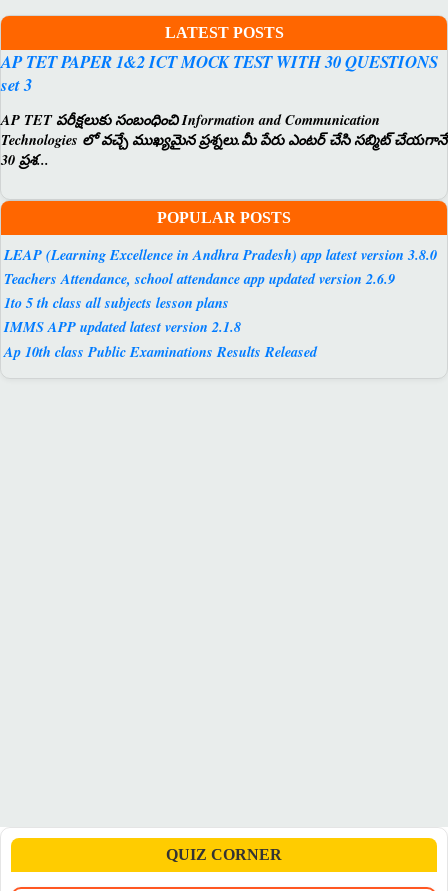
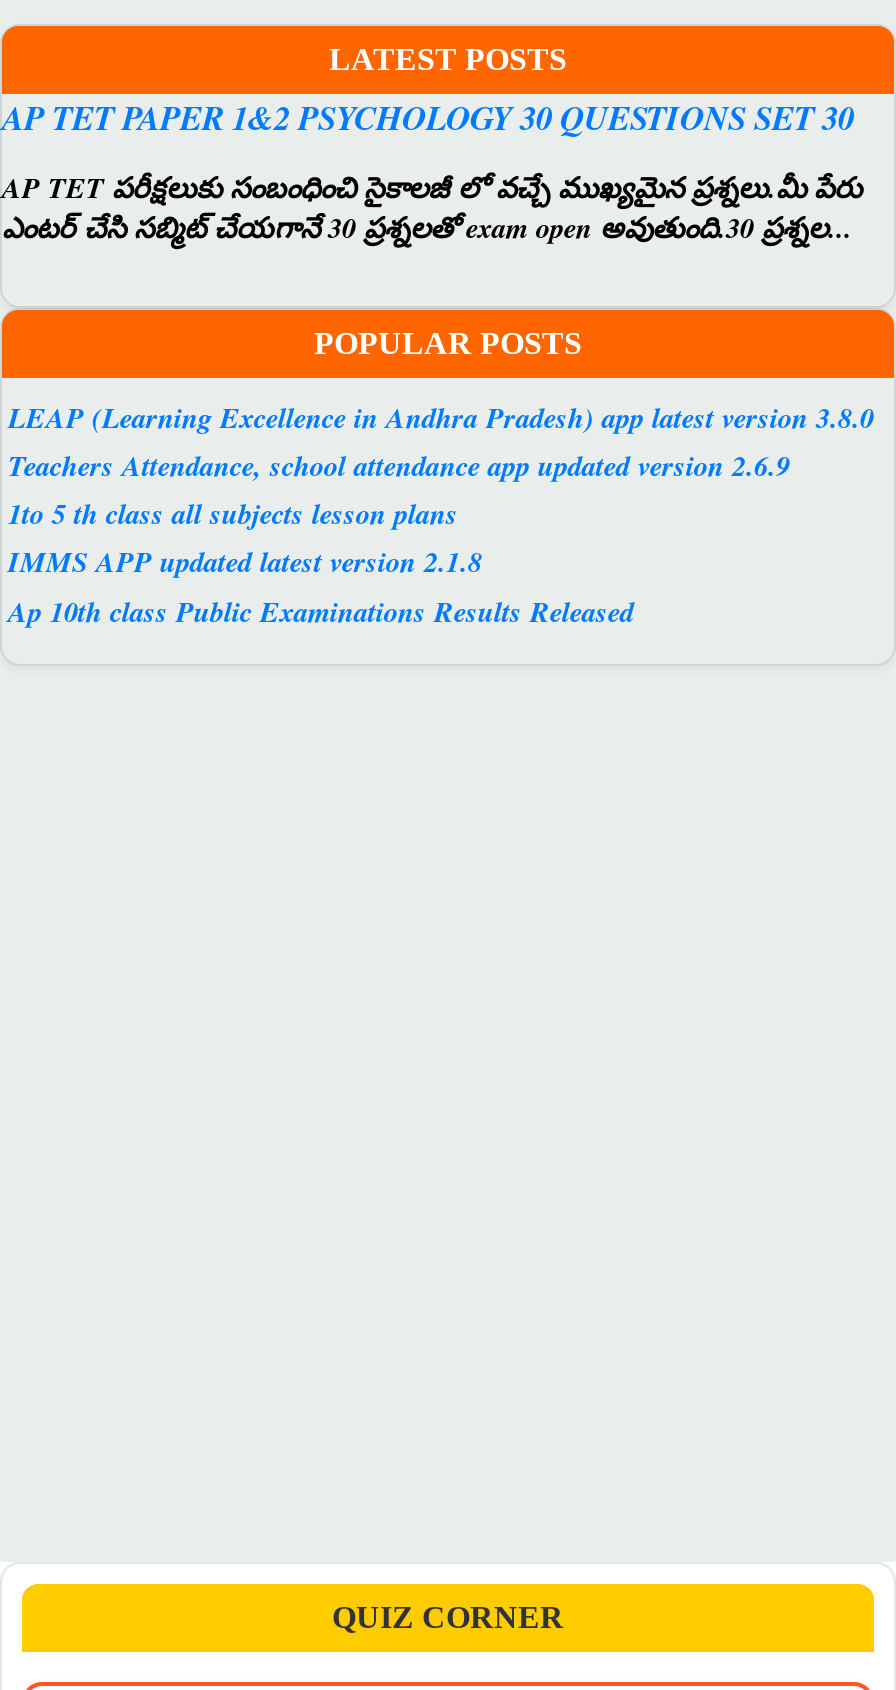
- AP TET PAPER 1&2 ICT MOCK TEST WITH 30 QUESTIONS
- set 3
+ AP TET PAPER 1&2 PSYCHOLOGY 30 QUESTIONS SET 30

- AP TET పరీక్షలుకు సంబంధించి Information and Communication
- Technologies లో వచ్చే ముఖ్యమైన ప్రశ్నలు.మీ పేరు ఎంటర్ చేసి సబ్మిట్ చేయగానే
- 30 ప్రశ...
+ AP TET పరీక్షలుకు సంబంధించి సైకాలజీ లో వచ్చే ముఖ్యమైన ప్రశ్నలు.మీ పేరు
+ ఎంటర్ చేసి సబ్మిట్ చేయగానే 30 ప్రశ్నలతో exam open అవుతుంది.30 ప్రశ్నల...
